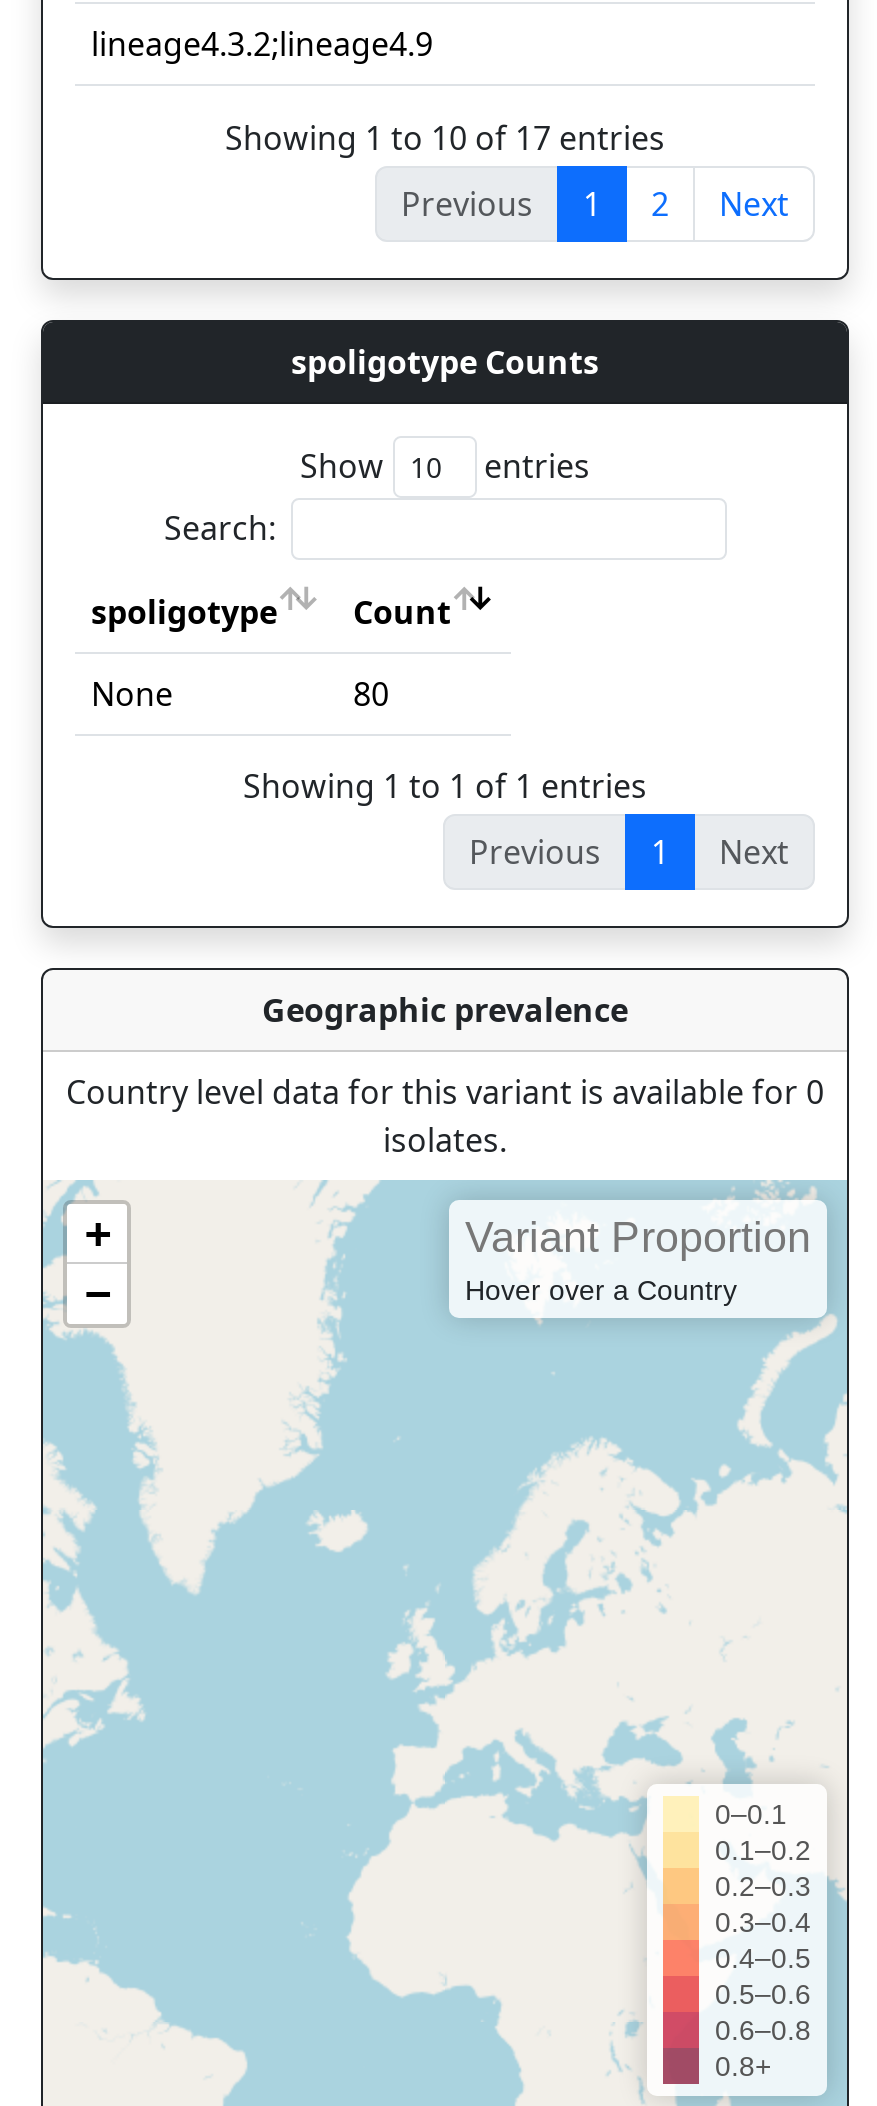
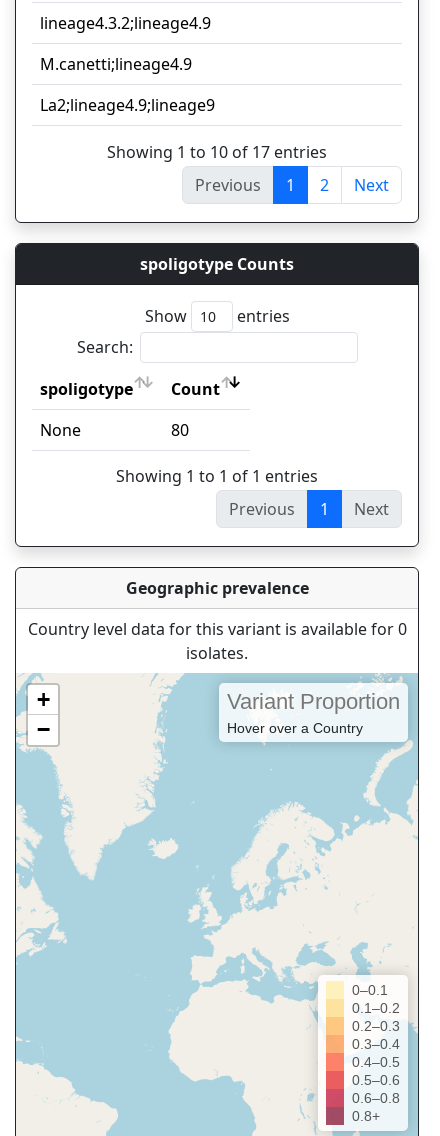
+ M.canetti;lineage4.9
+ La2;lineage4.9;lineage9
